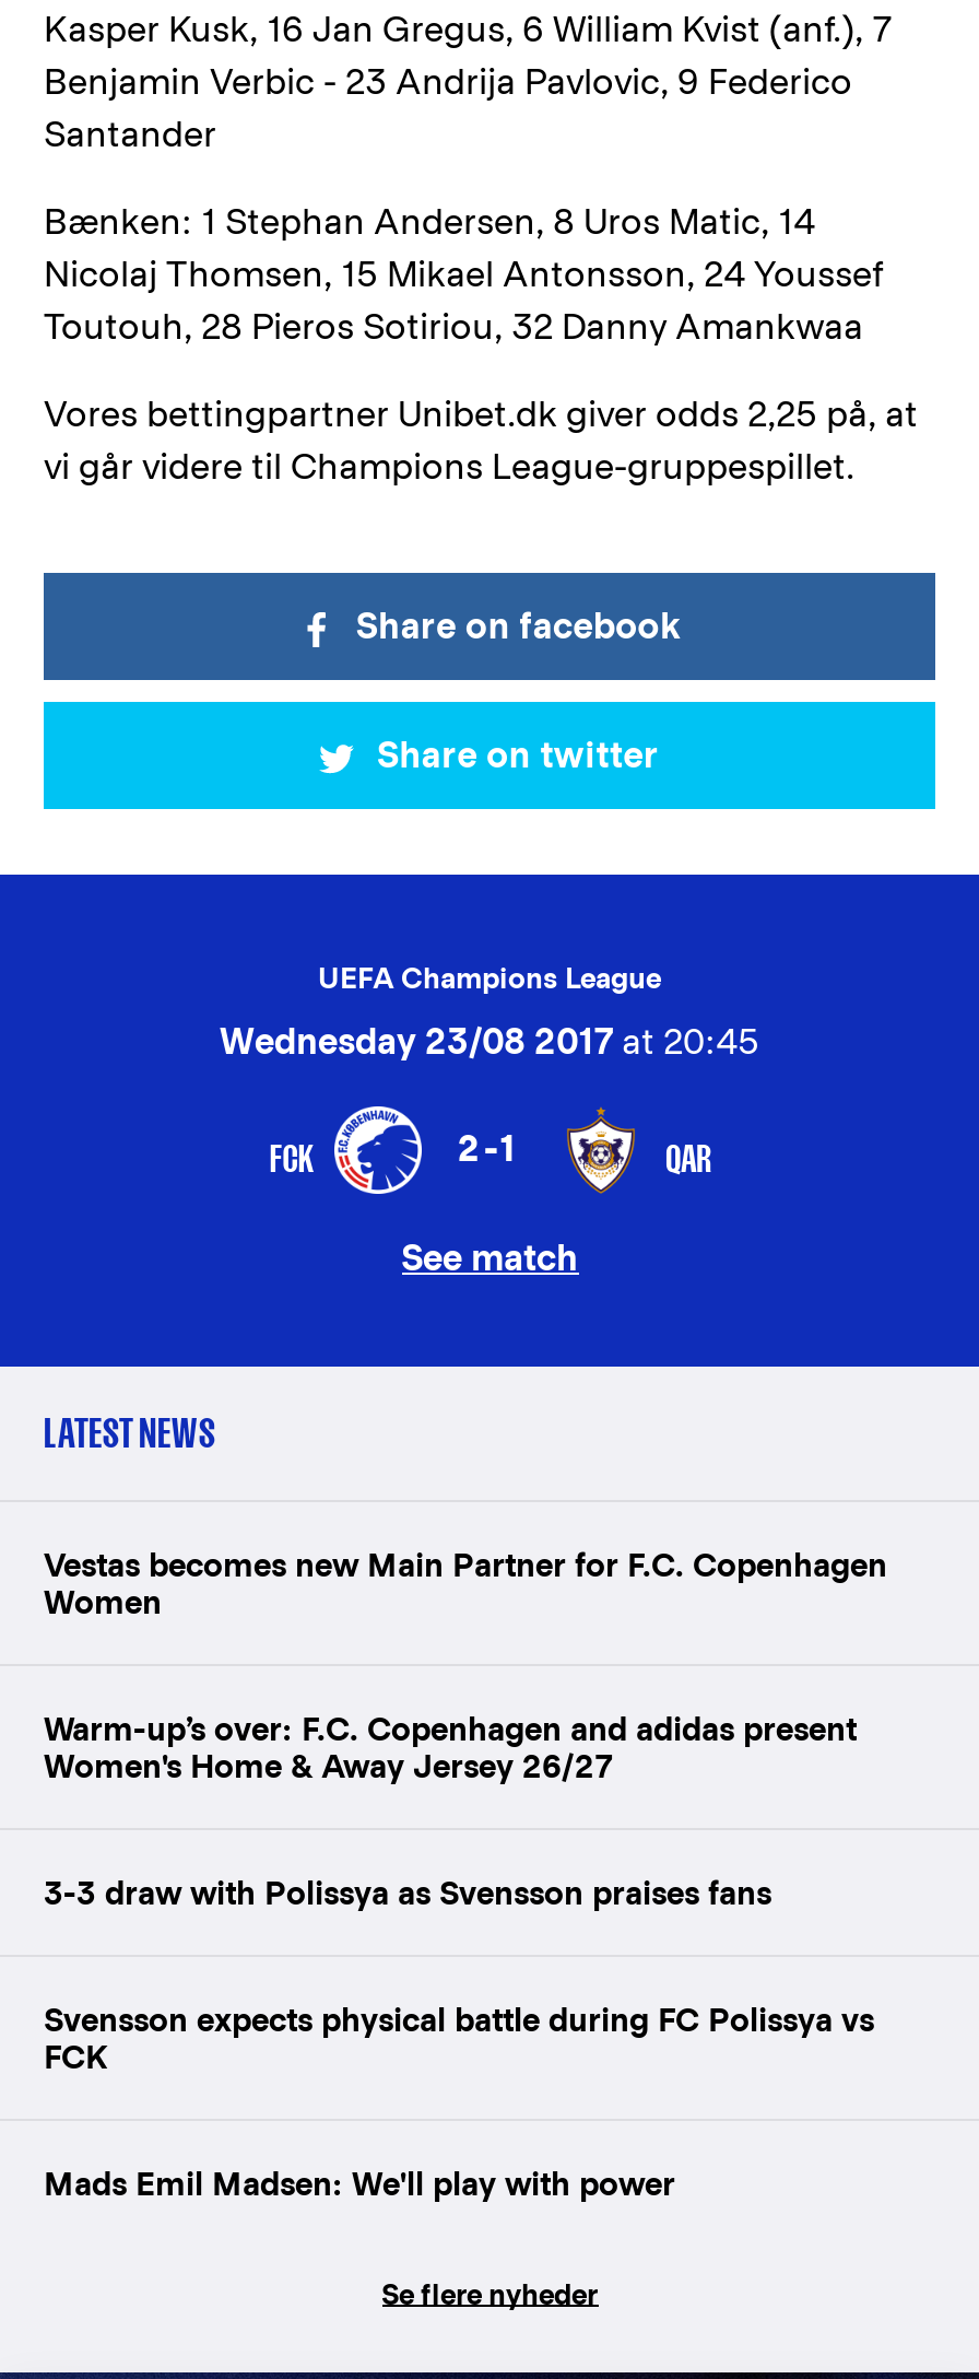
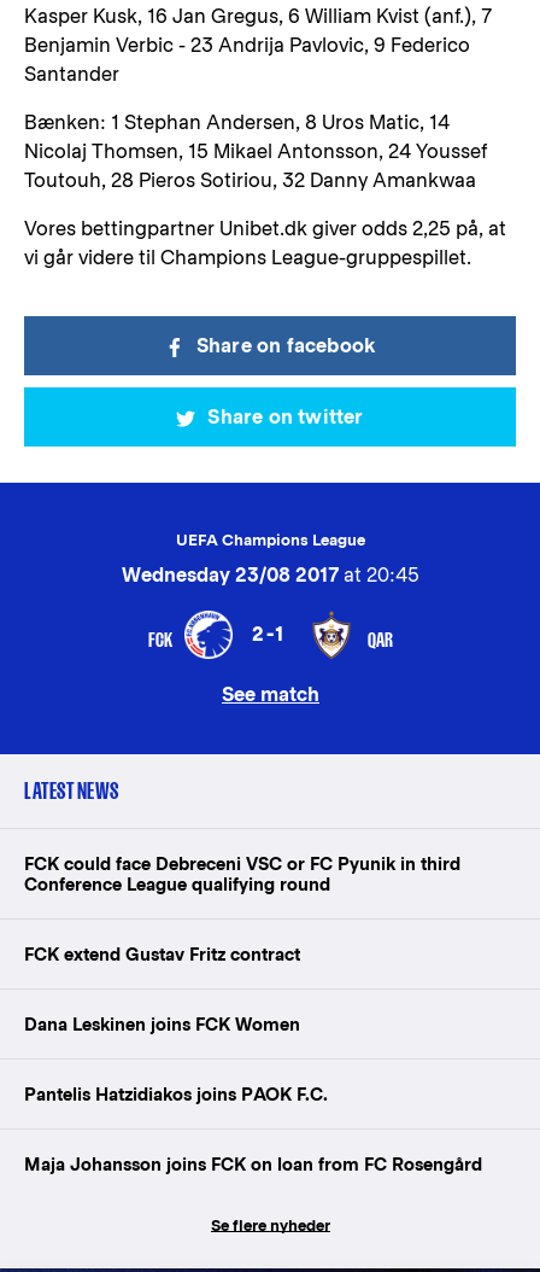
- Vestas becomes new Main Partner for F.C. Copenhagen
- Women
+ FCK could face Debreceni VSC or FC Pyunik in third
+ Conference League qualifying round

- Warm-up’s over: F.C. Copenhagen and adidas present
- Women's Home & Away Jersey 26/27
+ FCK extend Gustav Fritz contract

- 3-3 draw with Polissya as Svensson praises fans
+ Dana Leskinen joins FCK Women

- Svensson expects physical battle during FC Polissya vs
- FCK
+ Pantelis Hatzidiakos joins PAOK F.C.

- Mads Emil Madsen: We'll play with power
+ Maja Johansson joins FCK on loan from FC Rosengård
